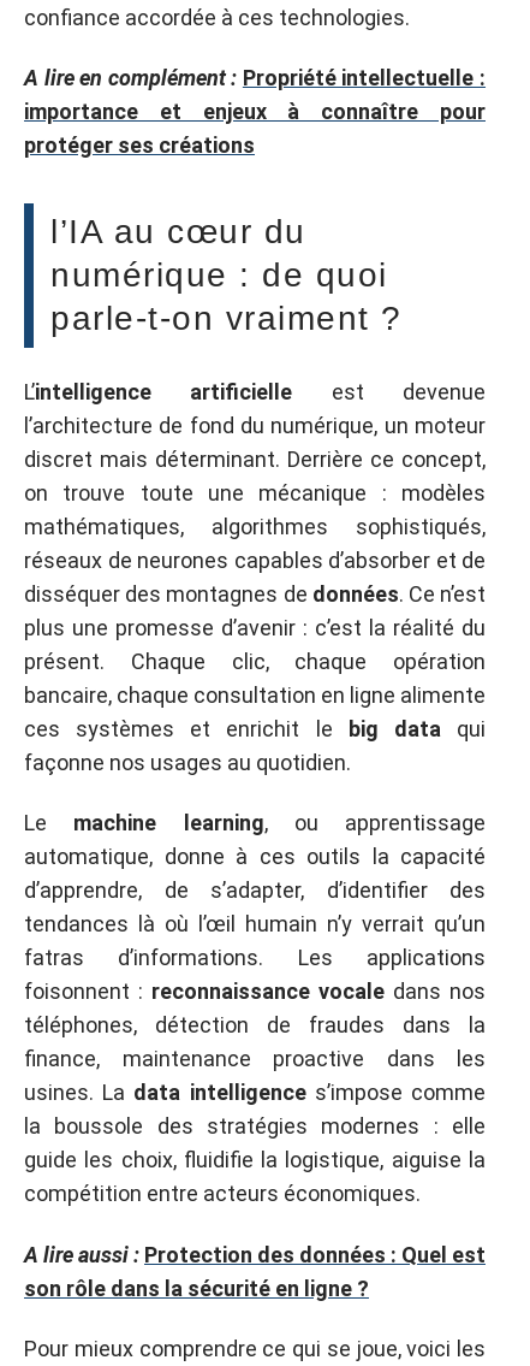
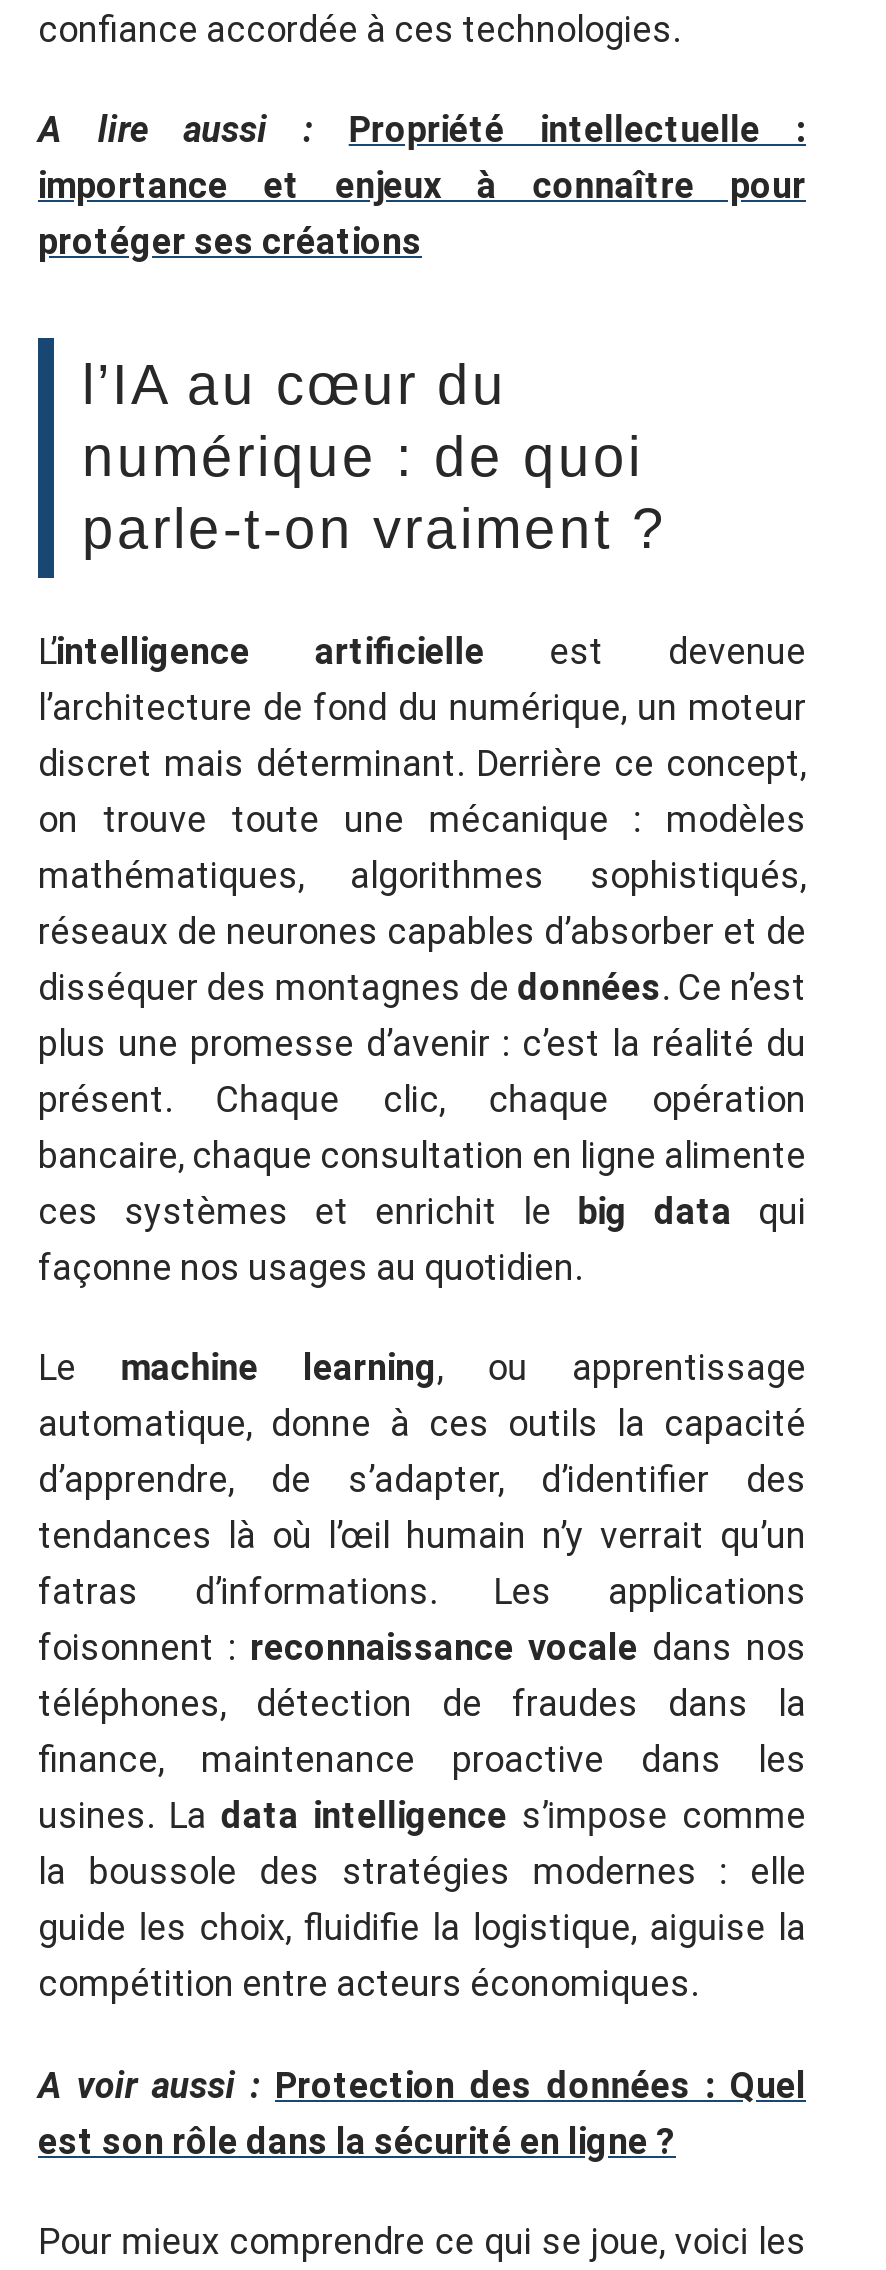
- A lire en complément : Propriété intellectuelle :
+ A lire aussi :
+ Propriété intellectuelle :

- A lire aussi : Protection des données : Quel est
- son rôle dans la sécurité en ligne ?
+ A voir aussi : Protection des données : Quel
+ est son rôle dans la sécurité en ligne ?
